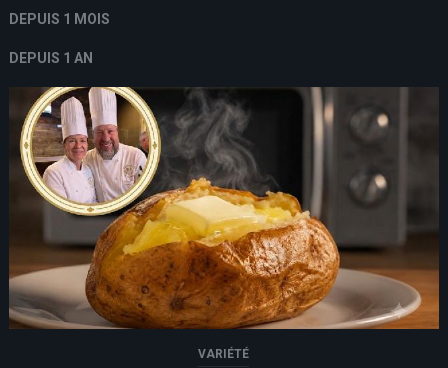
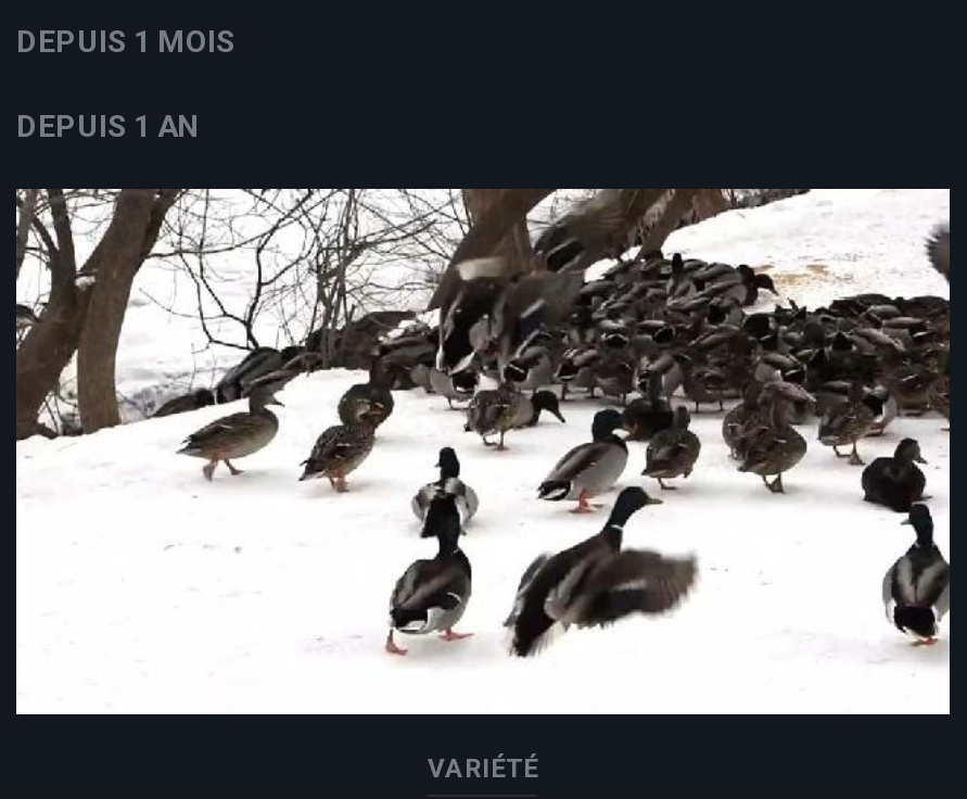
- [image]
+ [image]
